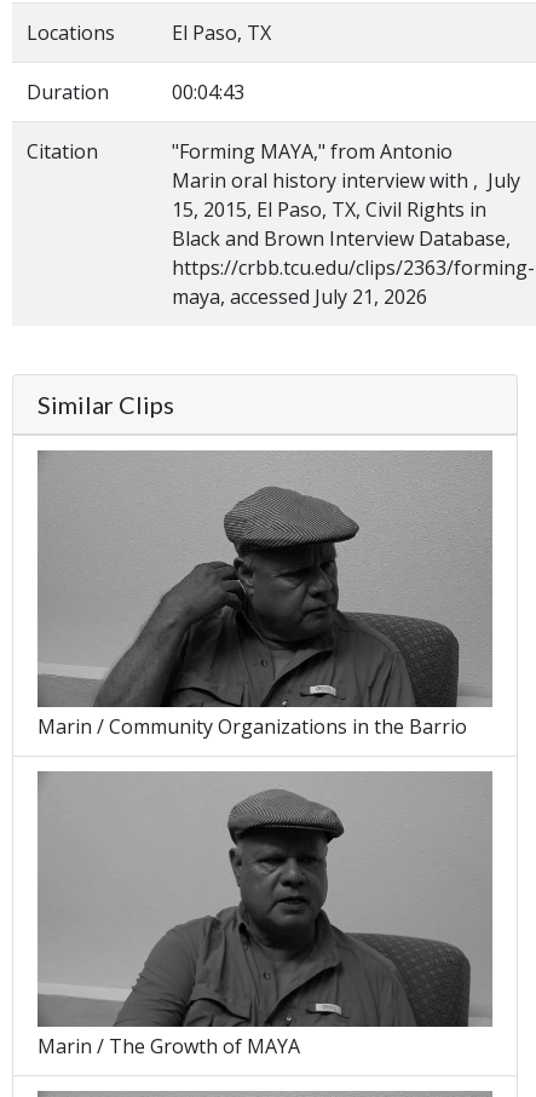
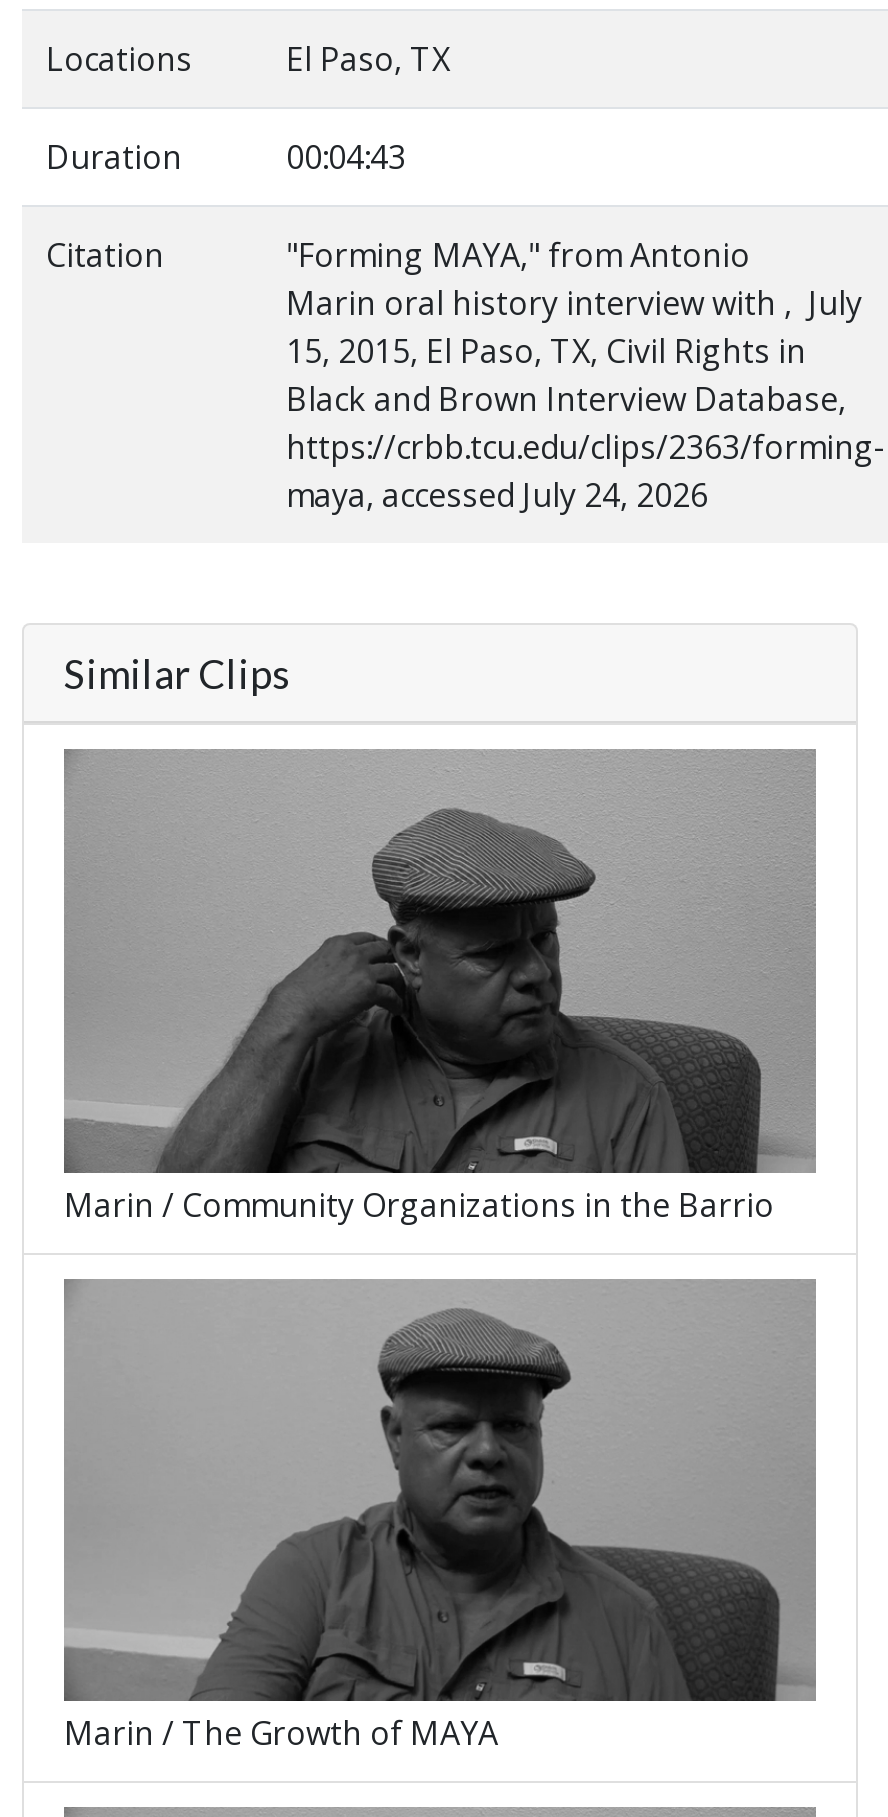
- maya, accessed July 21, 2026
+ maya, accessed July 24, 2026
